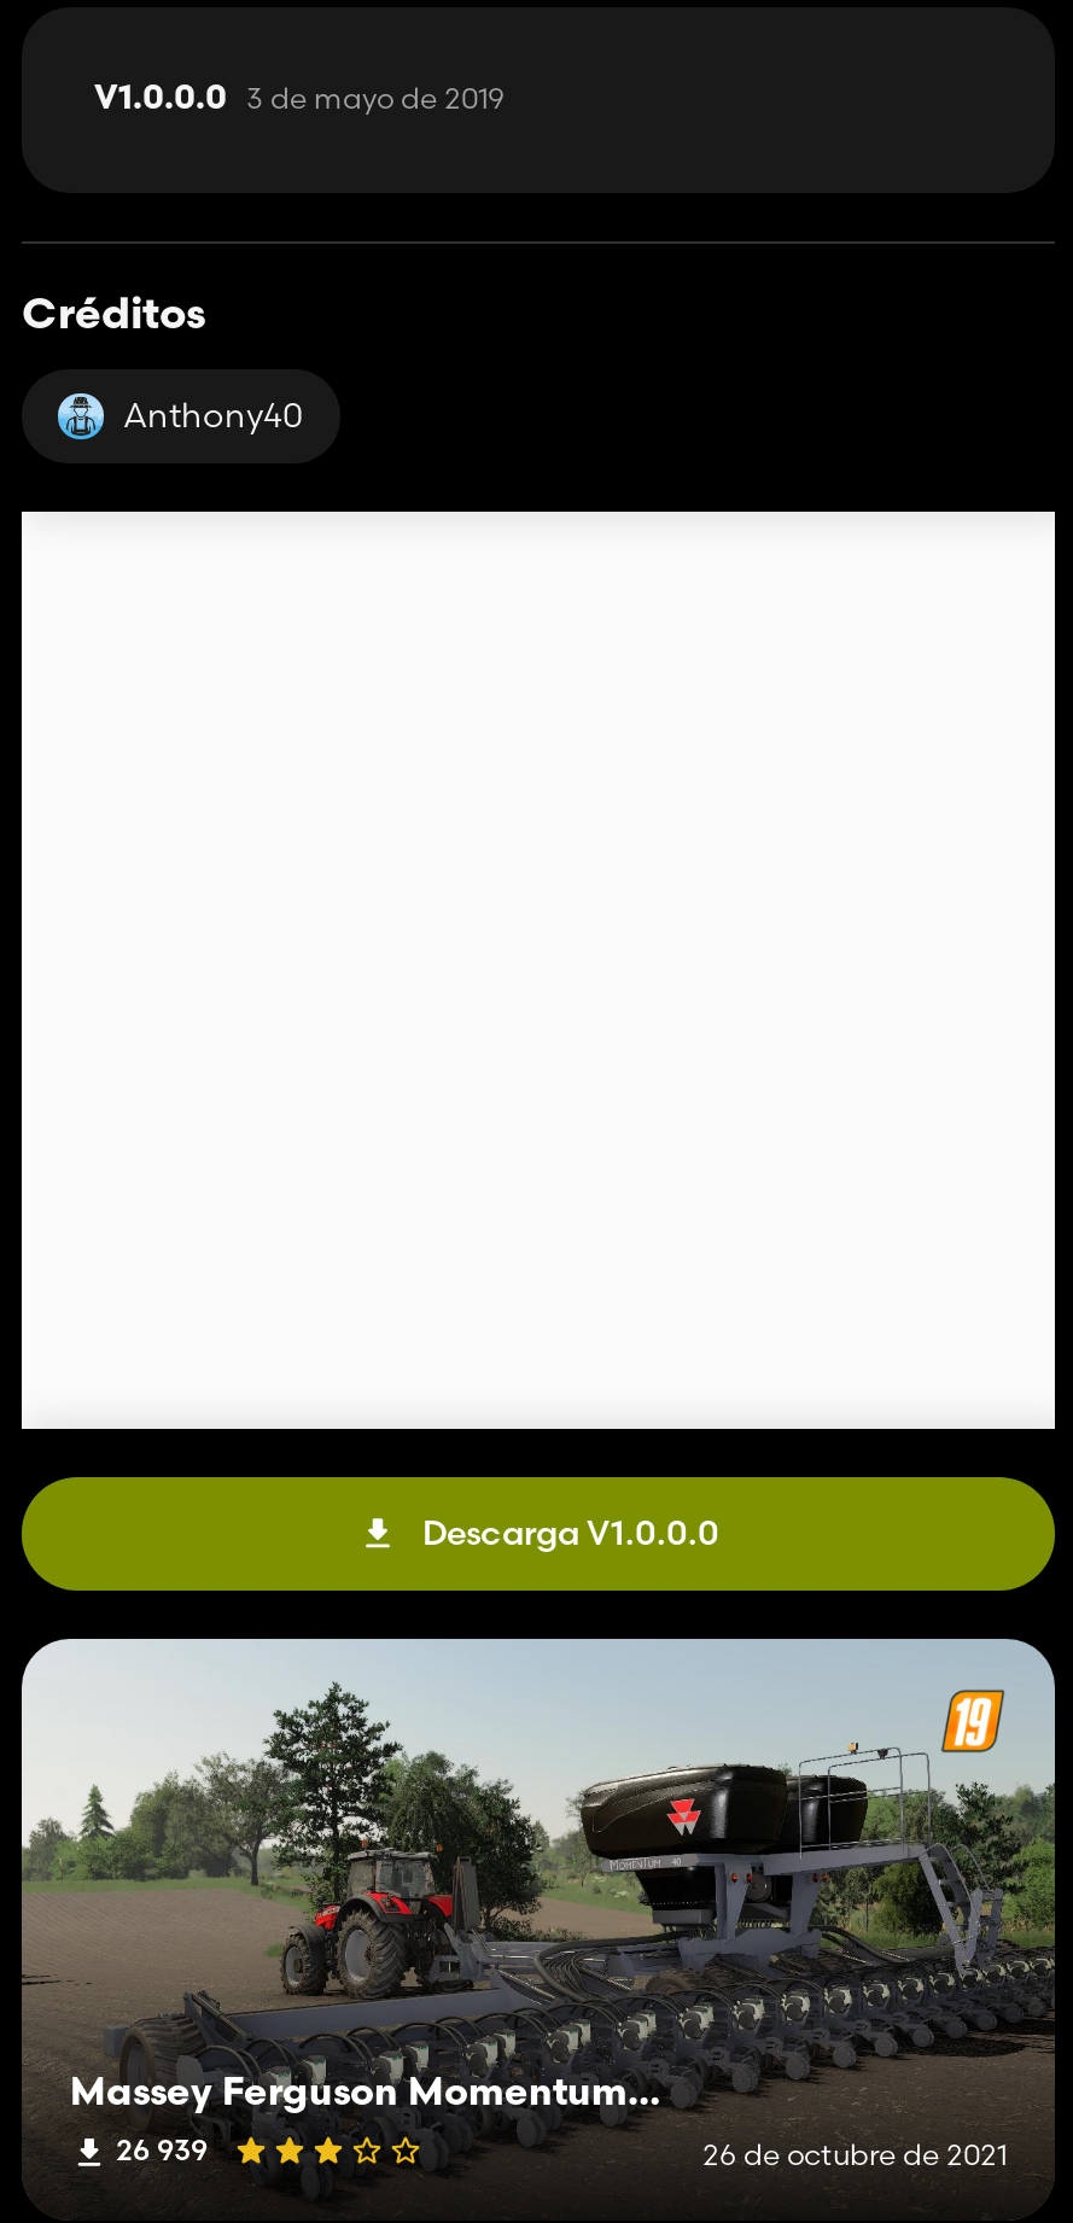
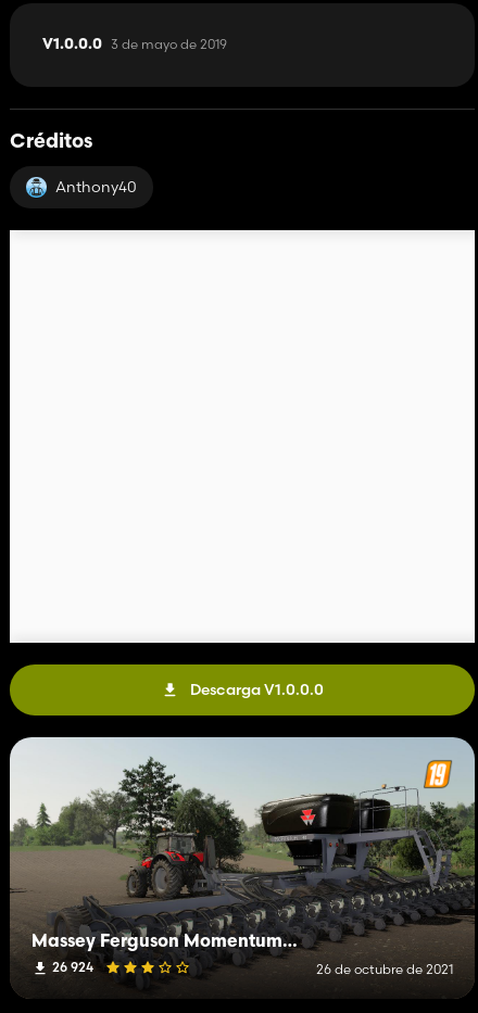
- 26 939
+ 26 924
